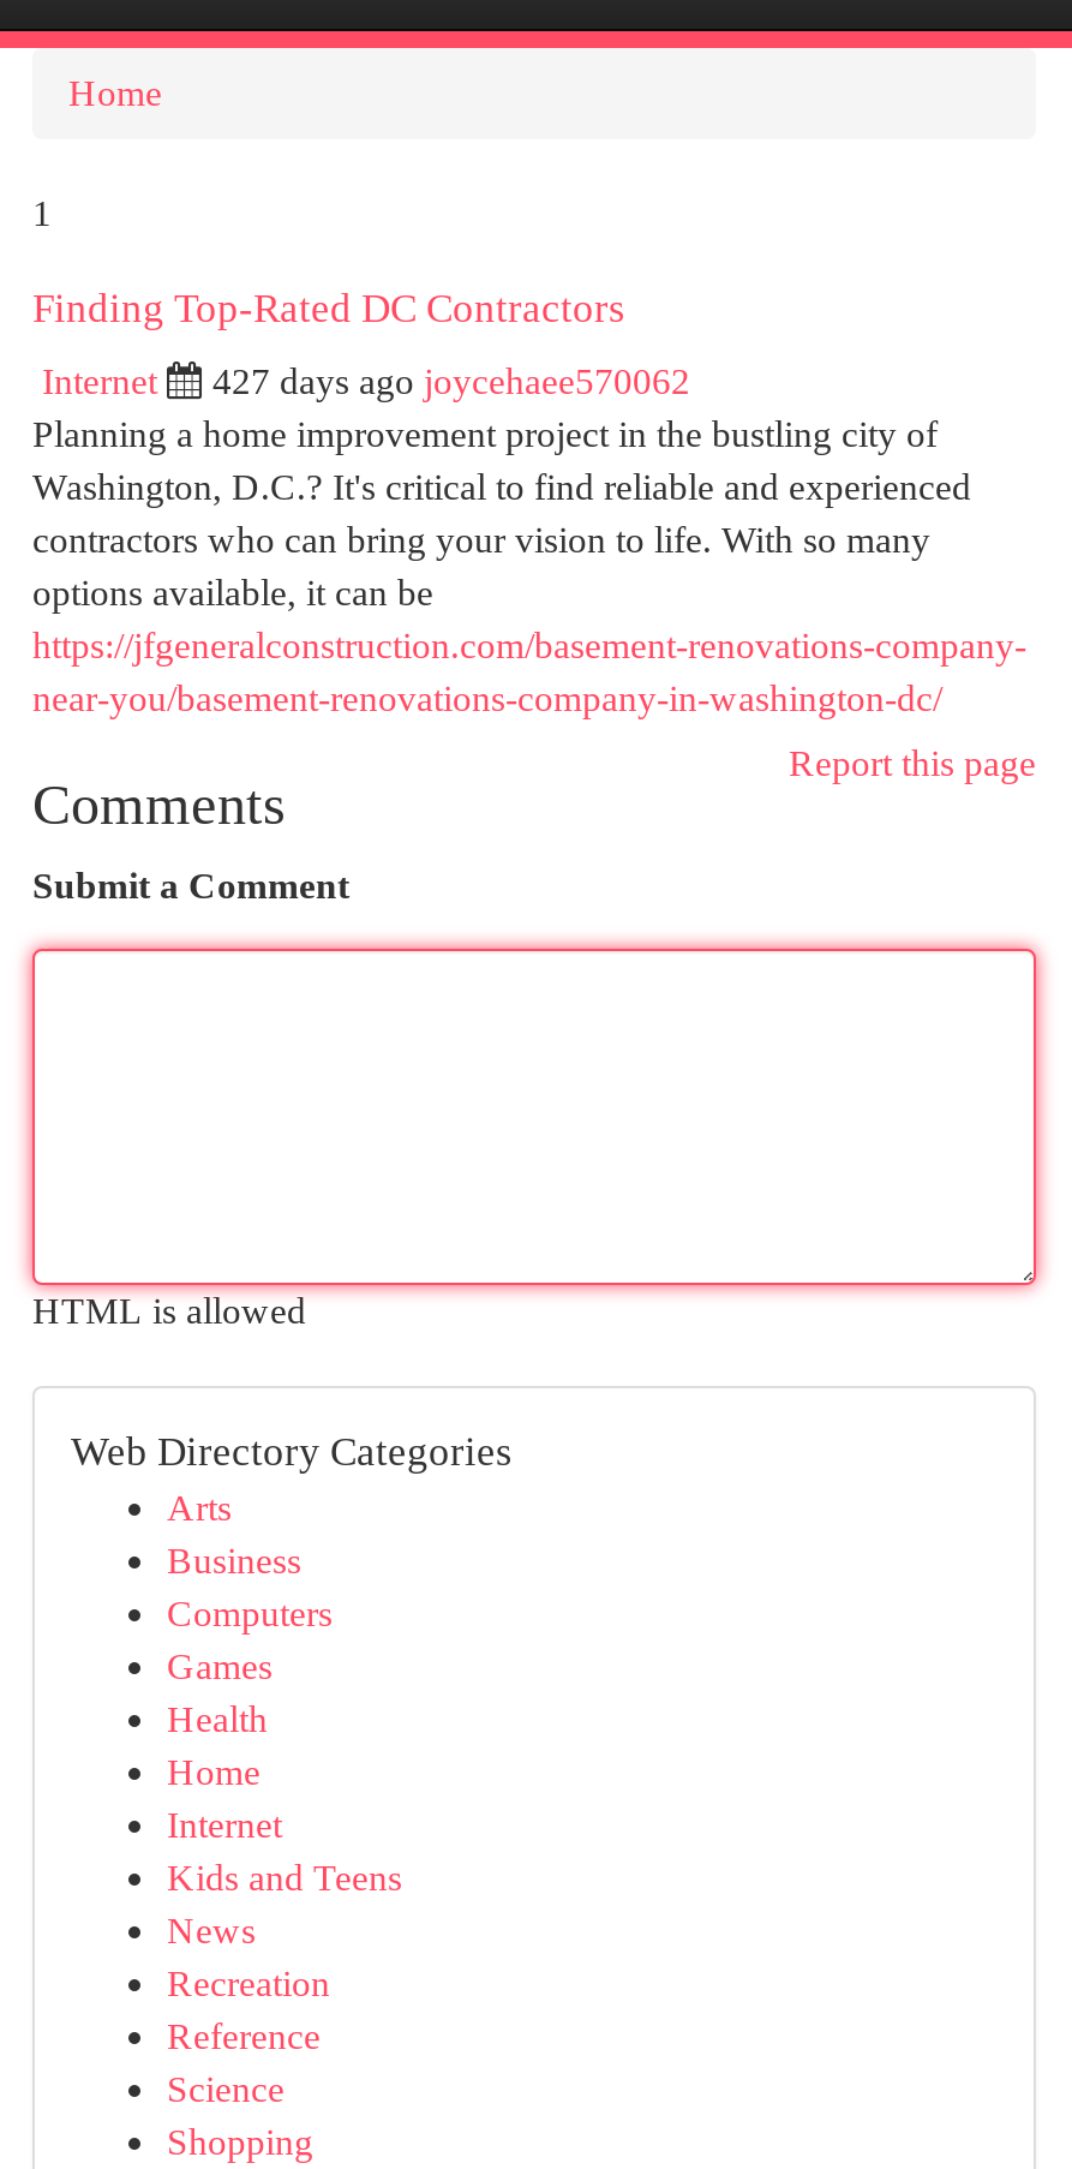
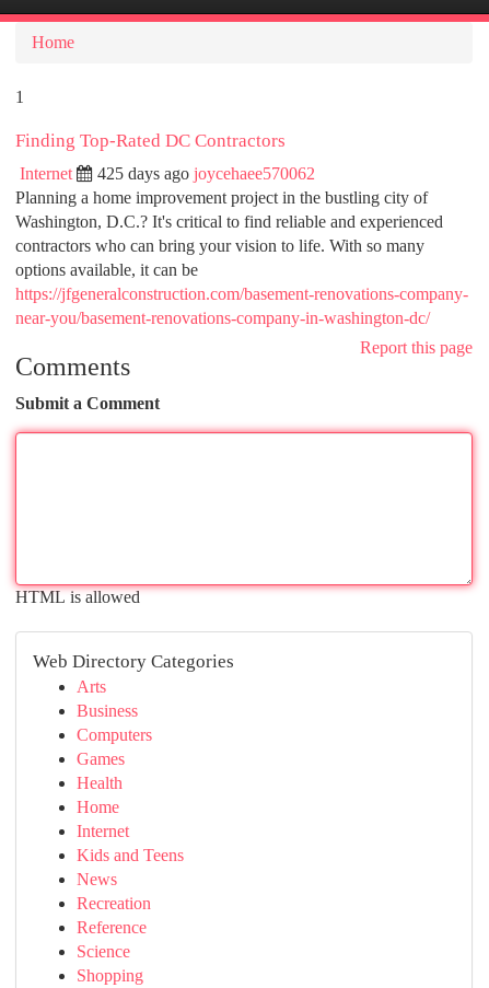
- 427 days ago joycehaee570062
+ 425 days ago joycehaee570062
